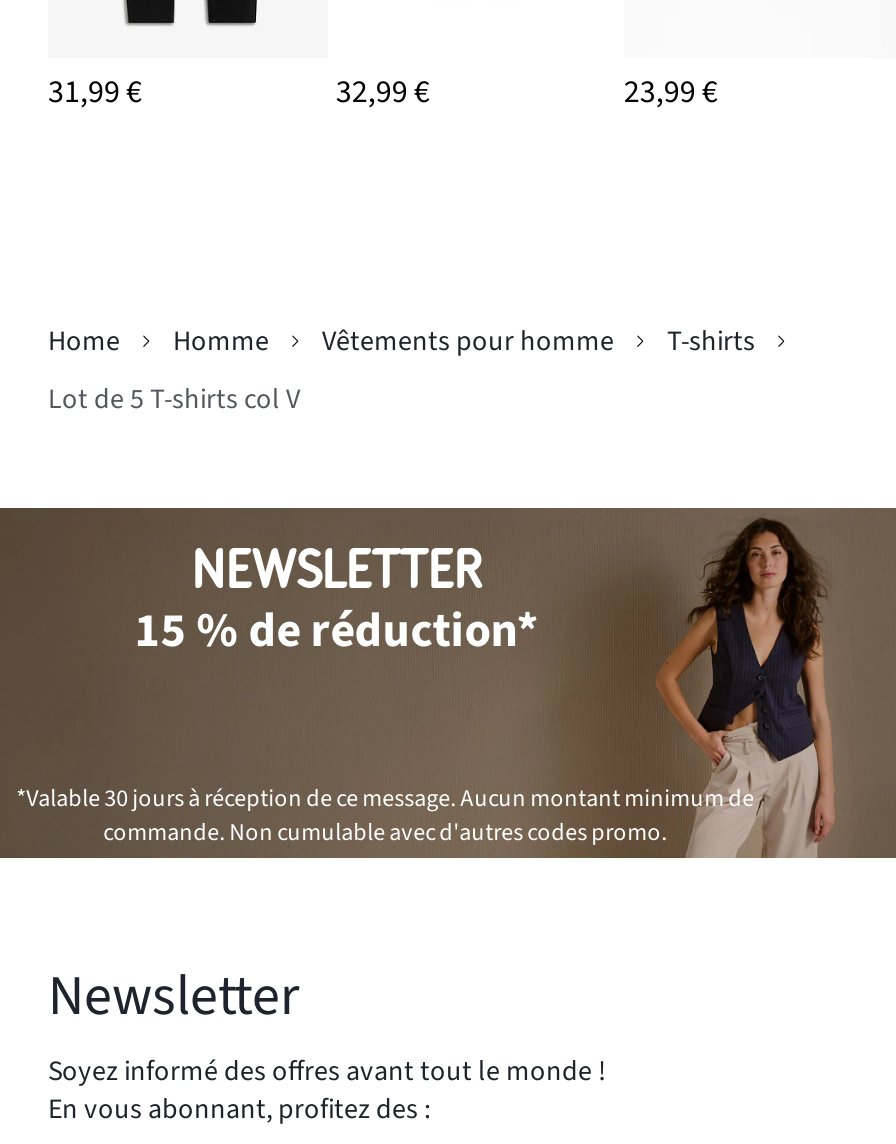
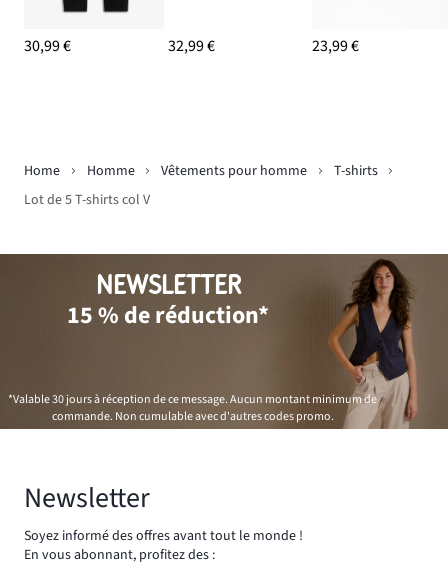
- 31,99 €
+ 30,99 €
